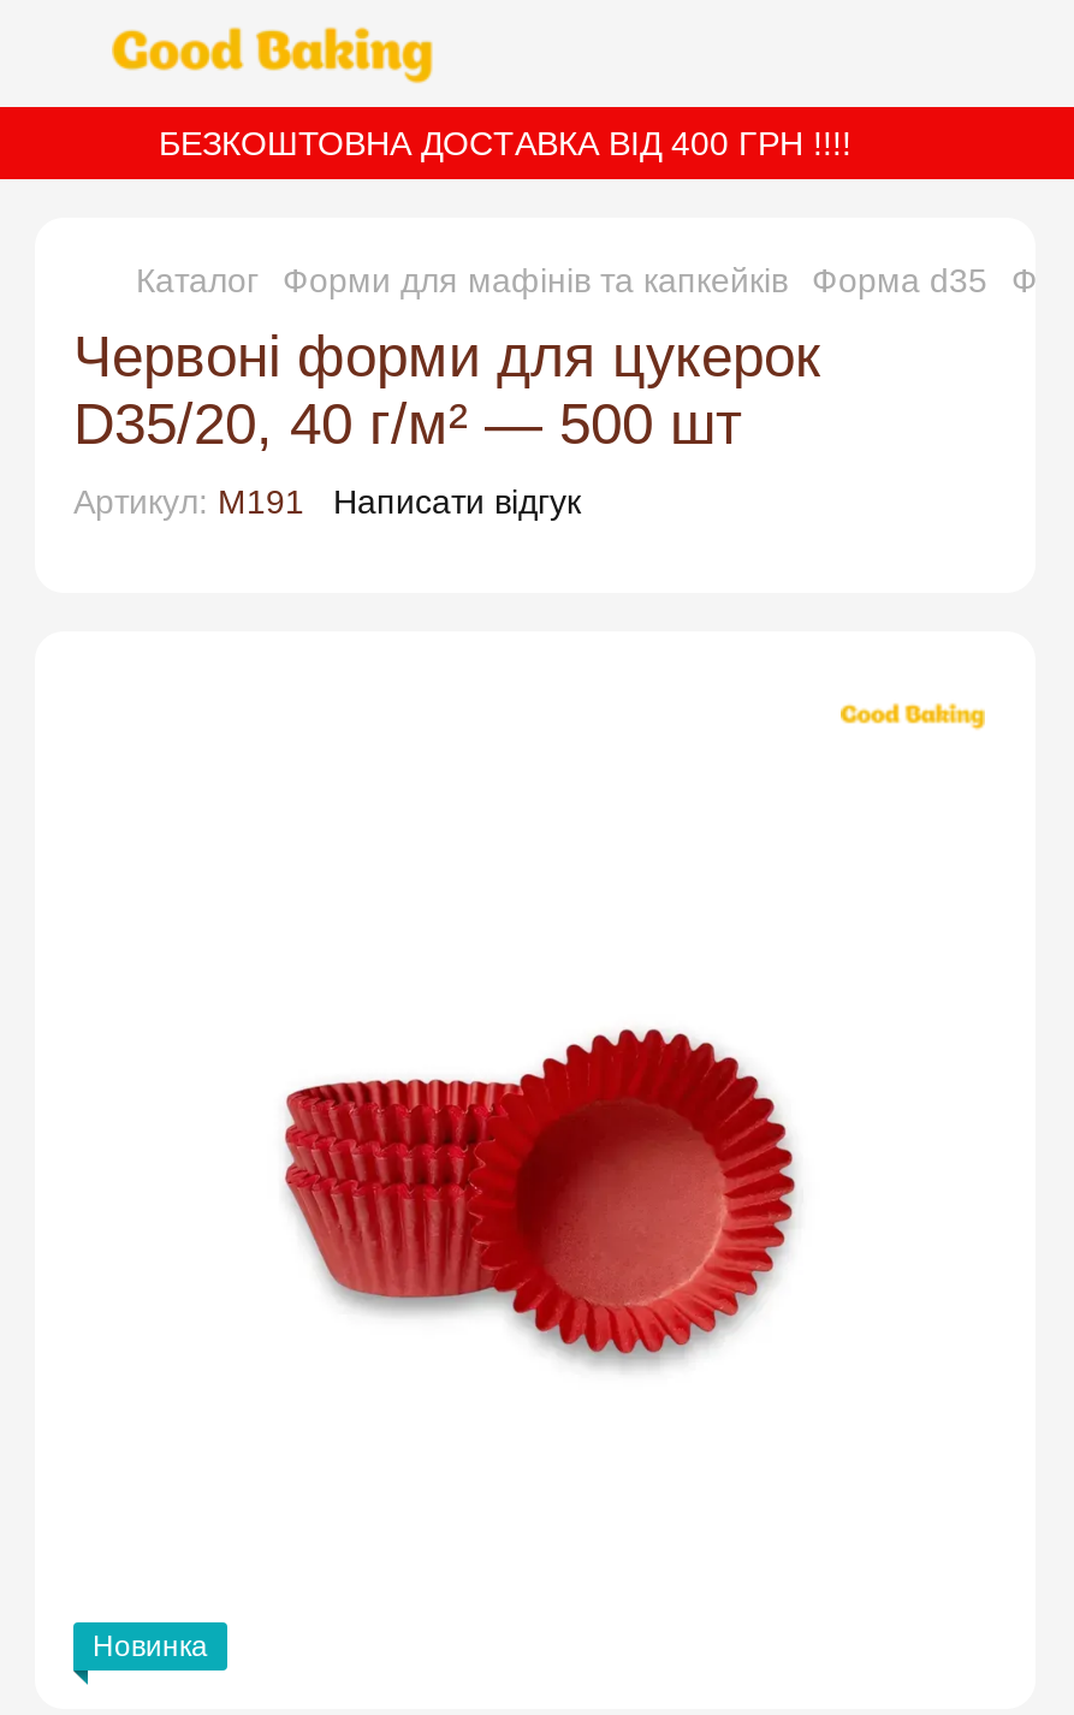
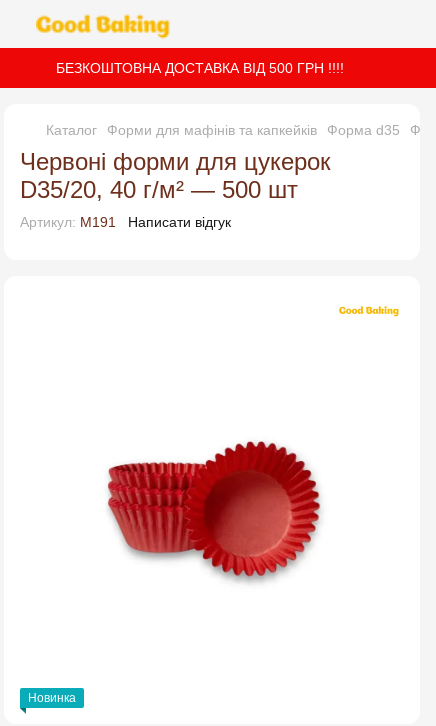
- БЕЗКОШТОВНА ДОСТАВКА ВІД 400 ГРН !!!!
+ БЕЗКОШТОВНА ДОСТАВКА ВІД 500 ГРН !!!!
